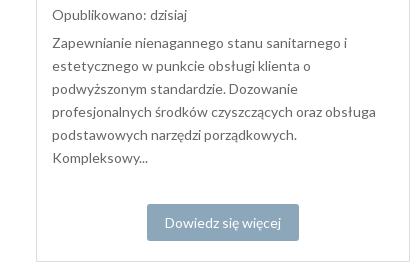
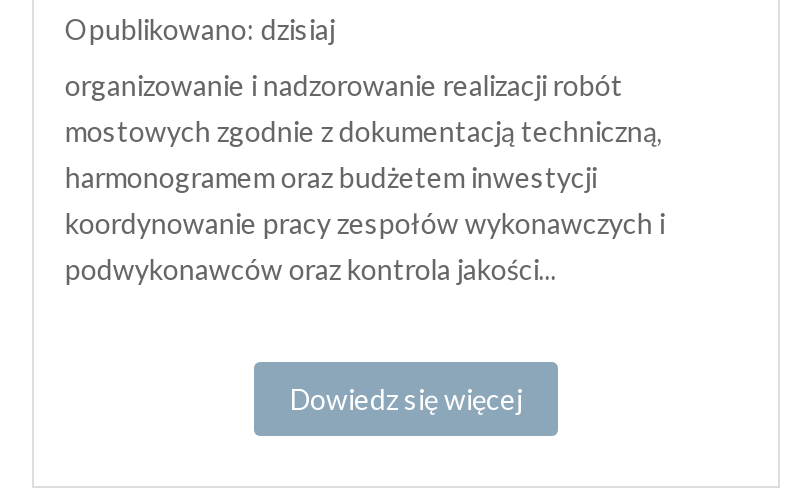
- Zapewnianie nienagannego stanu sanitarnego i
- estetycznego w punkcie obsługi klienta o
- podwyższonym standardzie. Dozowanie
- profesjonalnych środków czyszczących oraz obsługa
- podstawowych narzędzi porządkowych.
- Kompleksowy...
+ organizowanie i nadzorowanie realizacji robót
+ mostowych zgodnie z dokumentacją techniczną,
+ harmonogramem oraz budżetem inwestycji
+ koordynowanie pracy zespołów wykonawczych i
+ podwykonawców oraz kontrola jakości...
